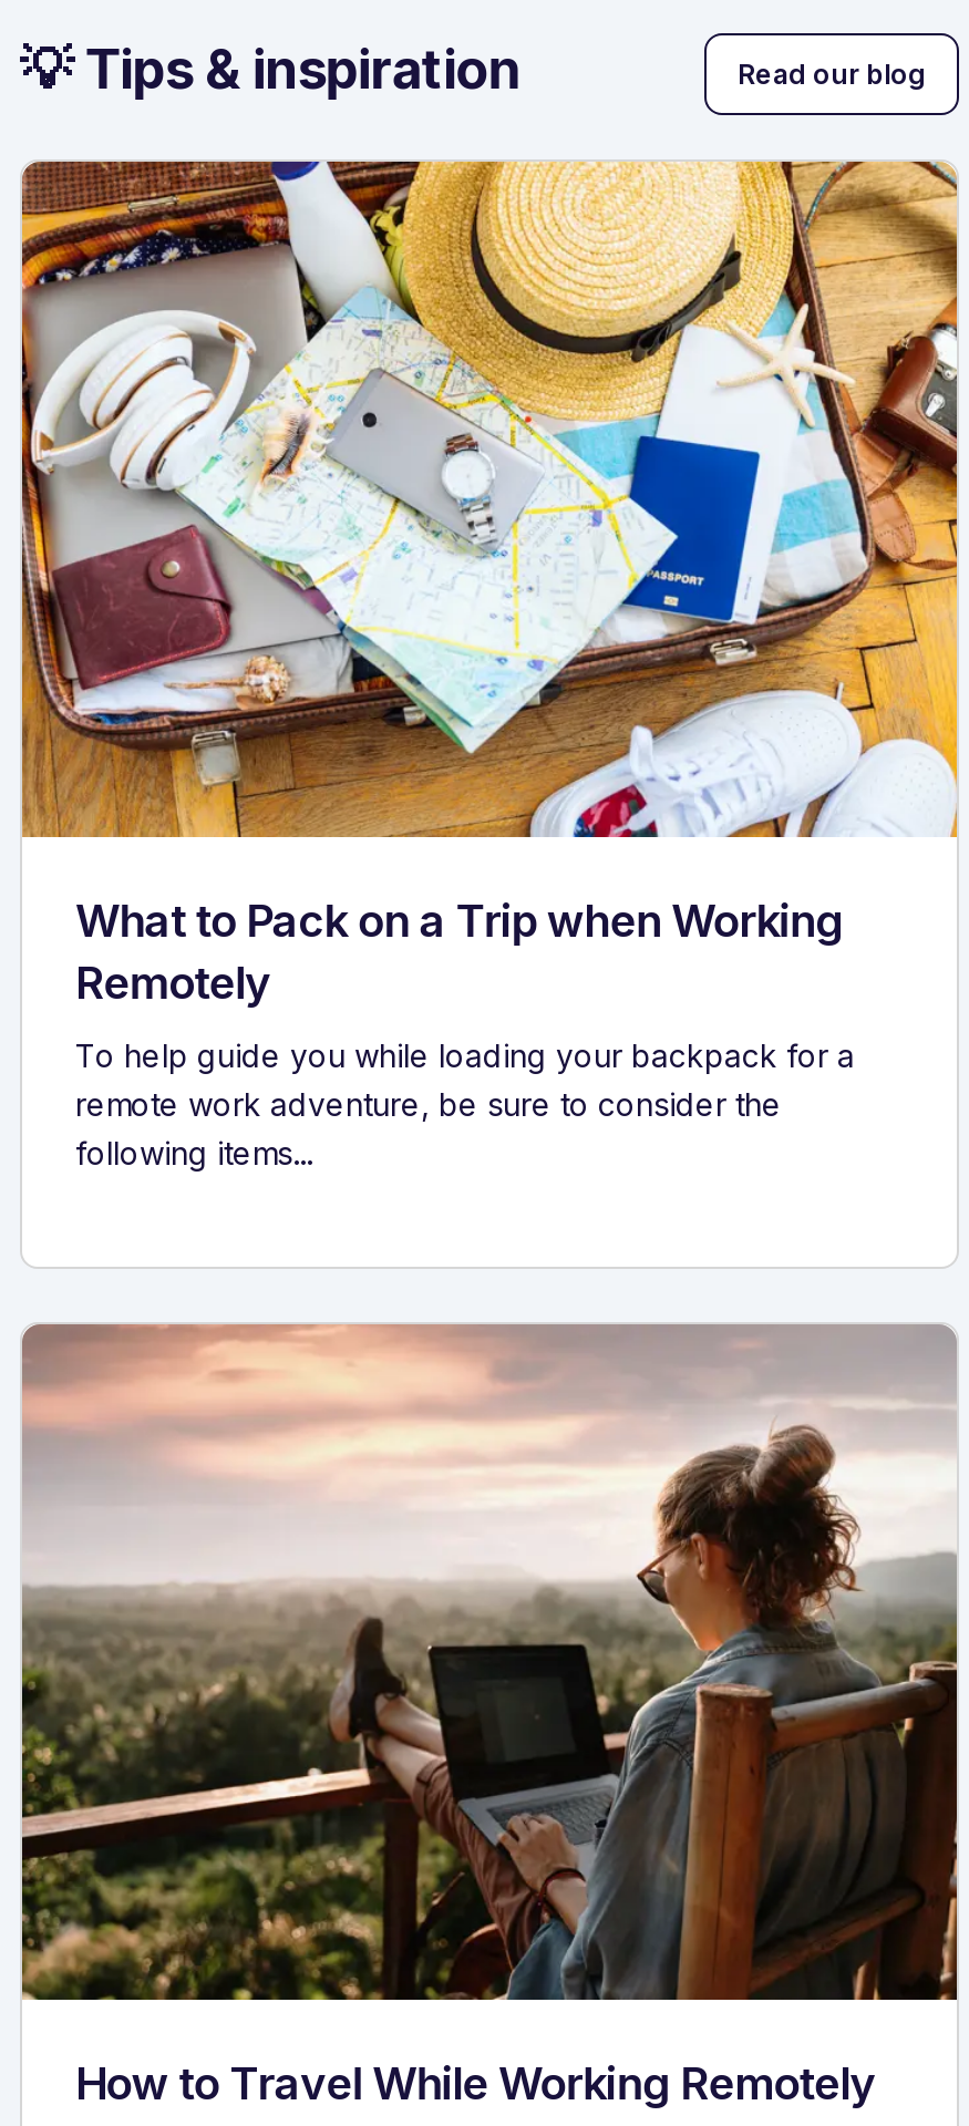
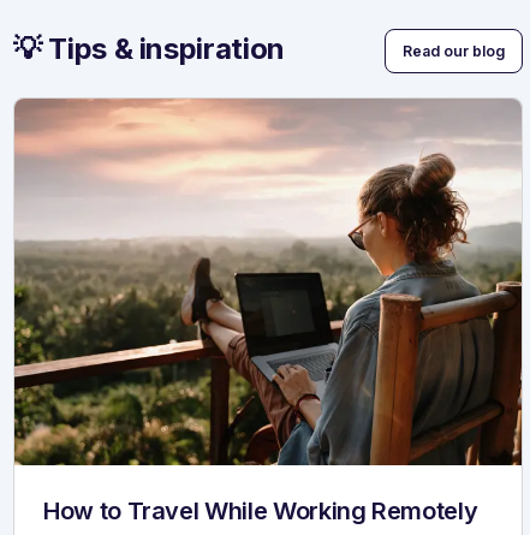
- [image]
- What to Pack on a Trip when Working
- Remotely
- To help guide you while loading your backpack for a
- remote work adventure, be sure to consider the
- following items...
